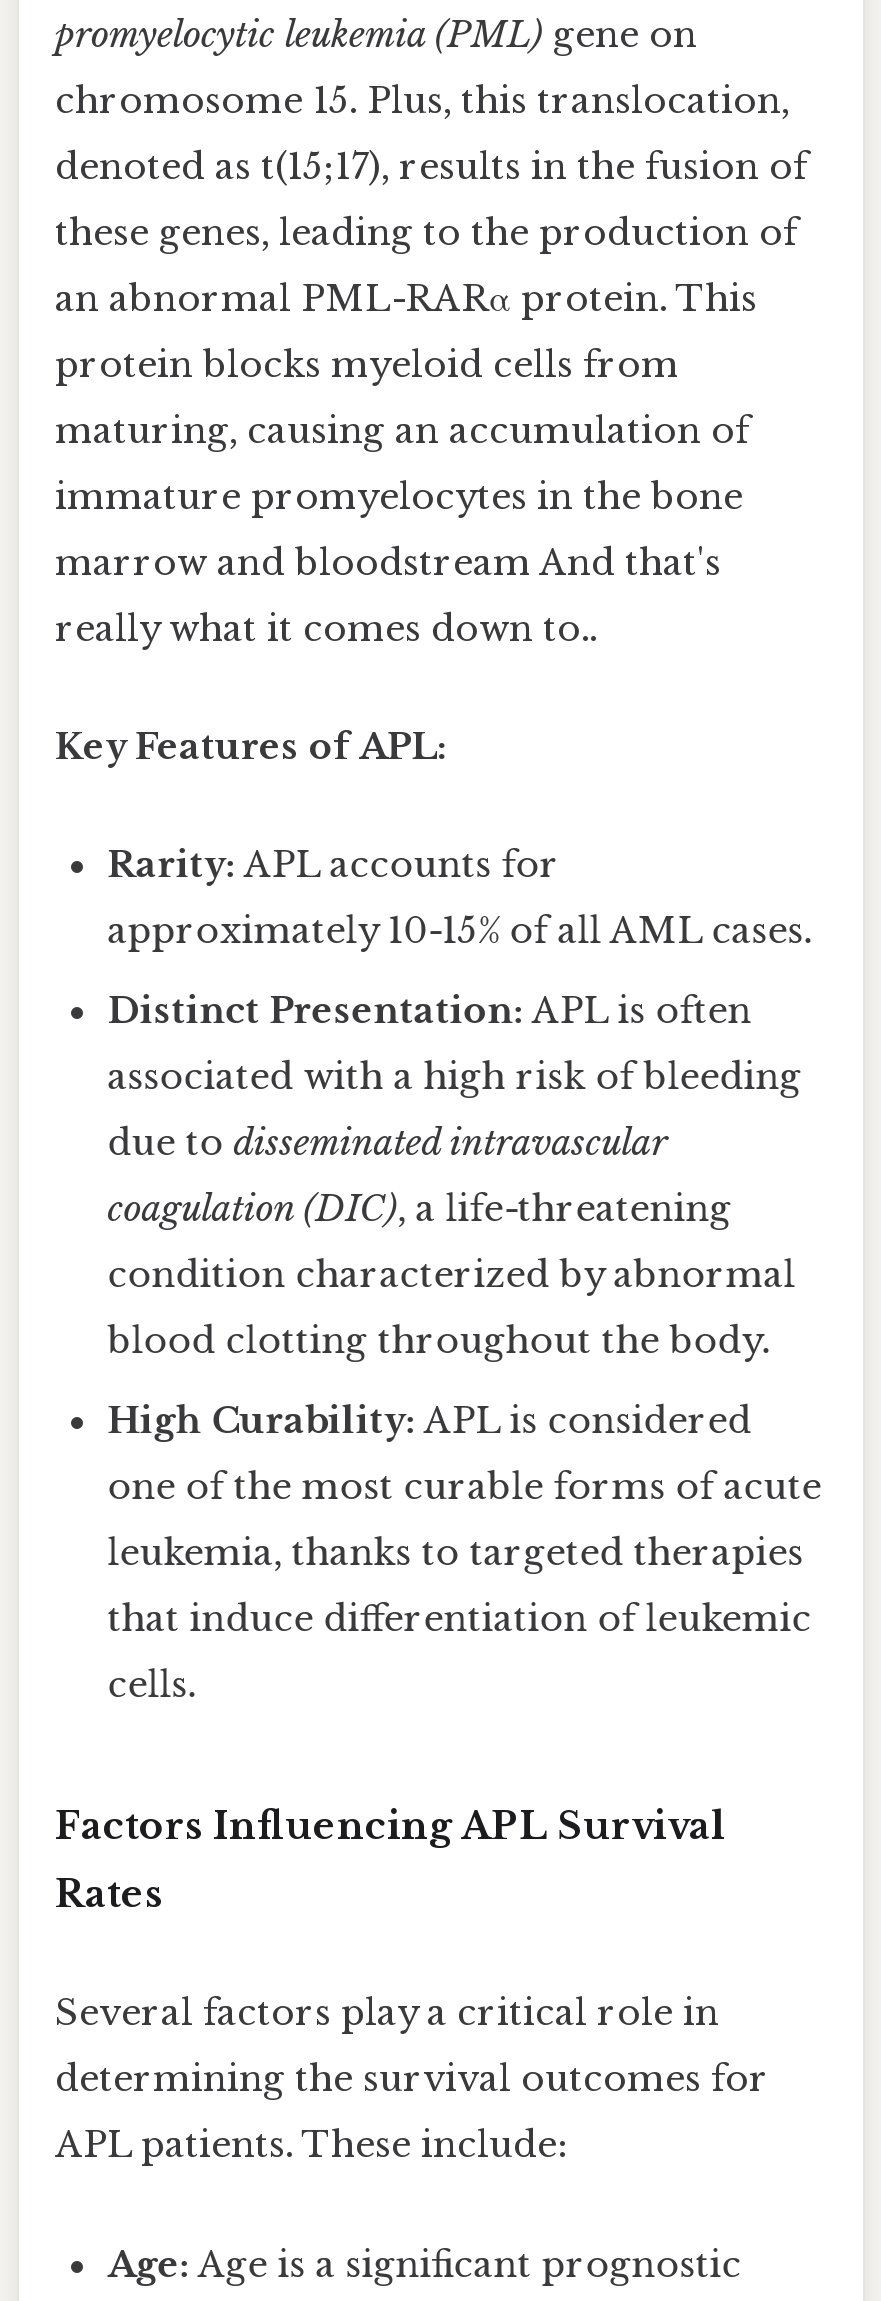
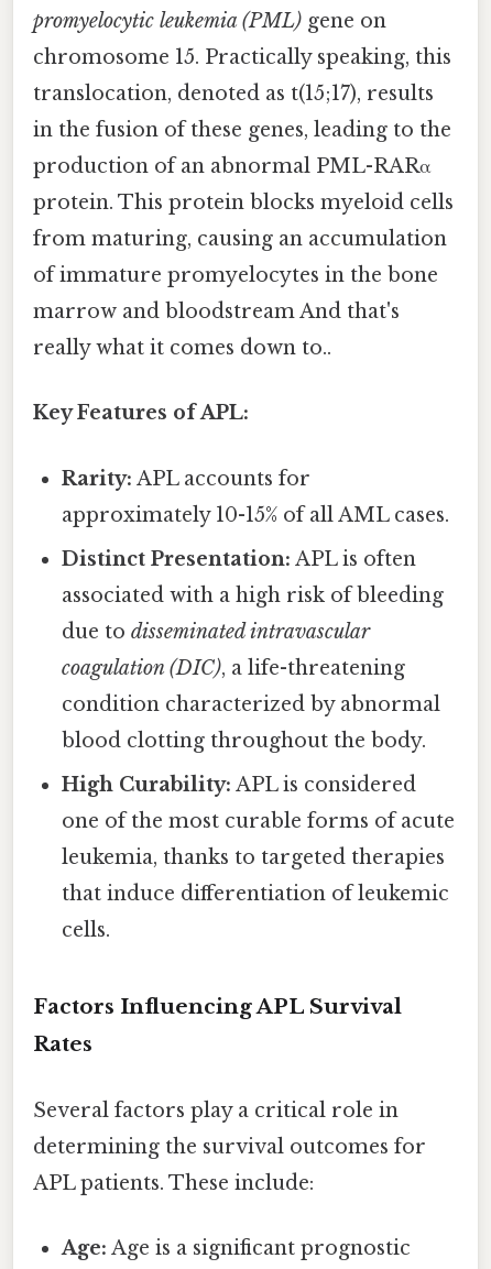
- chromosome 15. Plus, this translocation,
+ chromosome 15. Practically speaking, this

- denoted as t(15;17), results in the fusion of
+ translocation, denoted as t(15;17), results

- these genes, leading to the production of
+ in the fusion of these genes, leading to the

- an abnormal PML-RARα protein. This
+ production of an abnormal PML-RARα

- protein blocks myeloid cells from
+ protein. This protein blocks myeloid cells

- maturing, causing an accumulation of
+ from maturing, causing an accumulation

- immature promyelocytes in the bone
+ of immature promyelocytes in the bone
